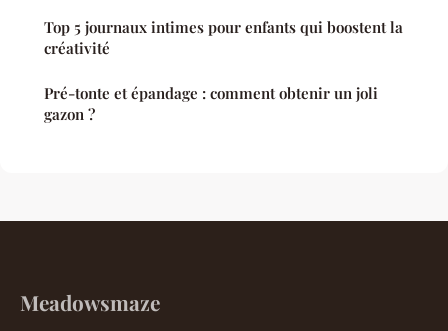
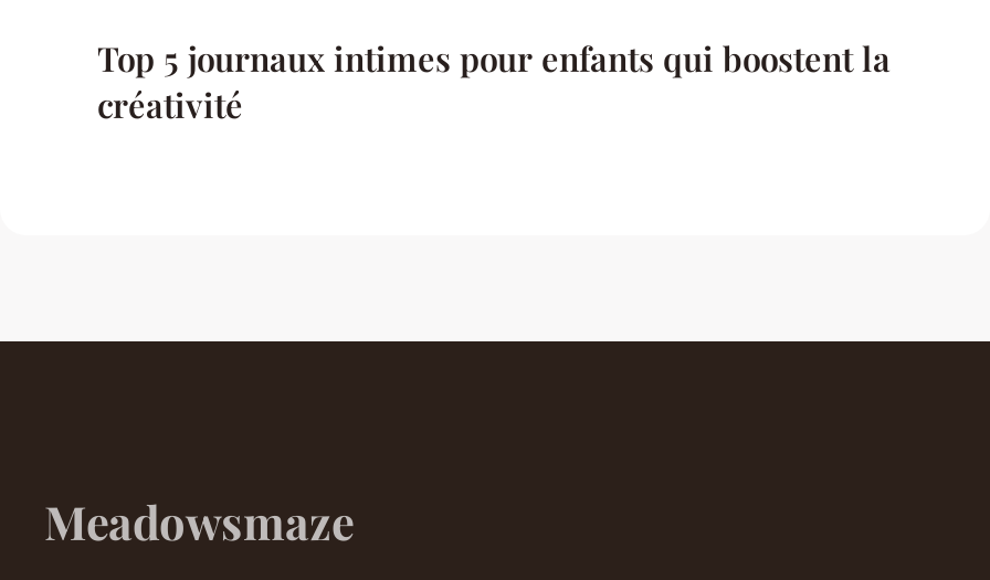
- Pré-tonte et épandage : comment obtenir un joli
- gazon ?
